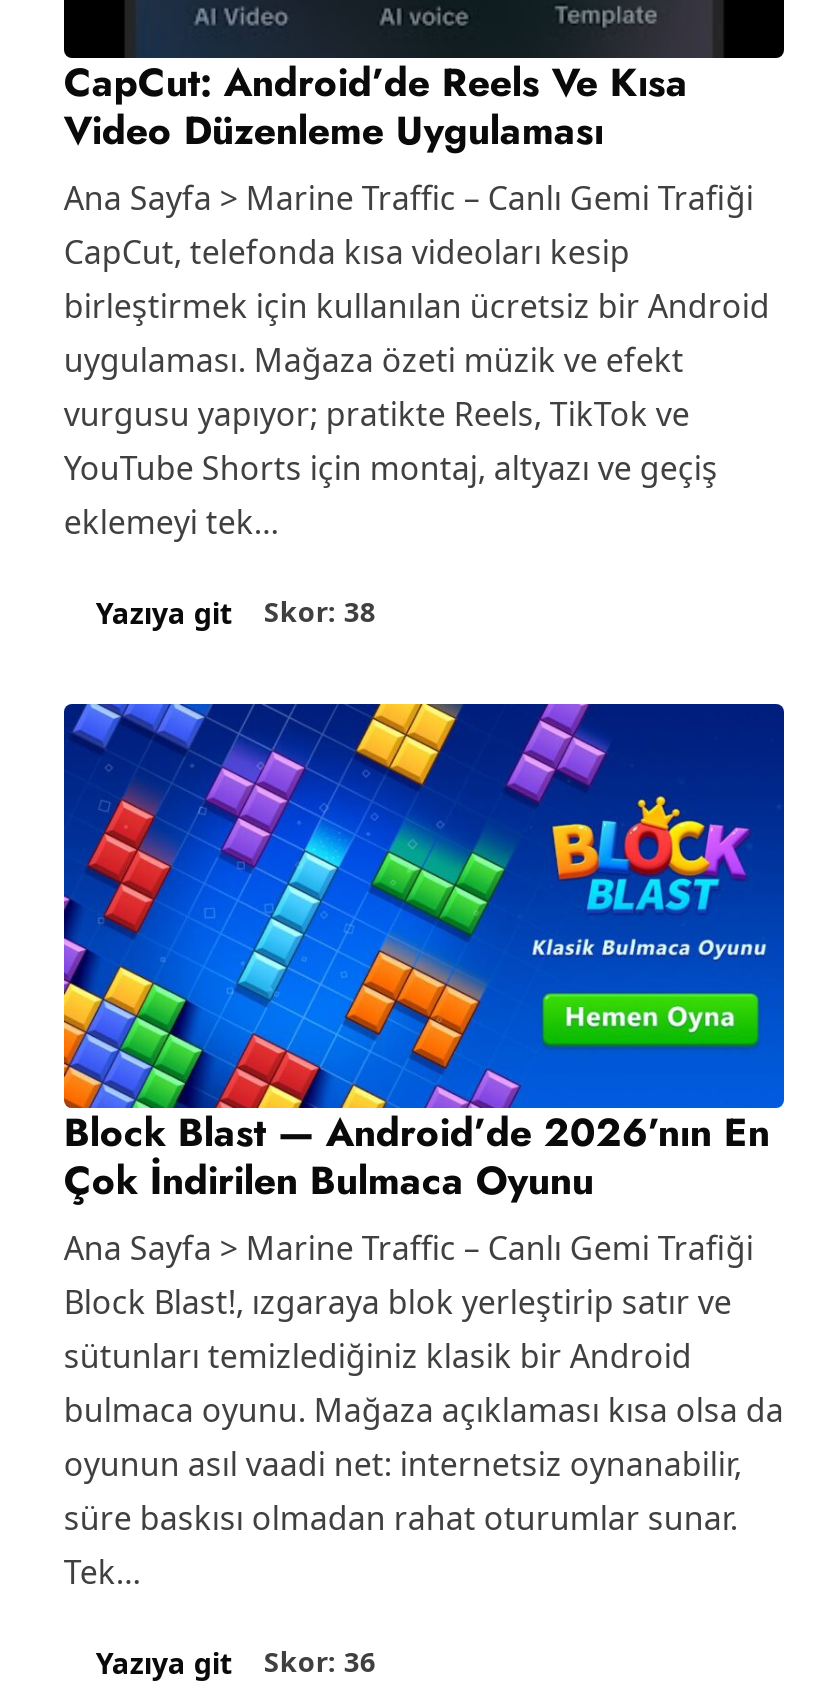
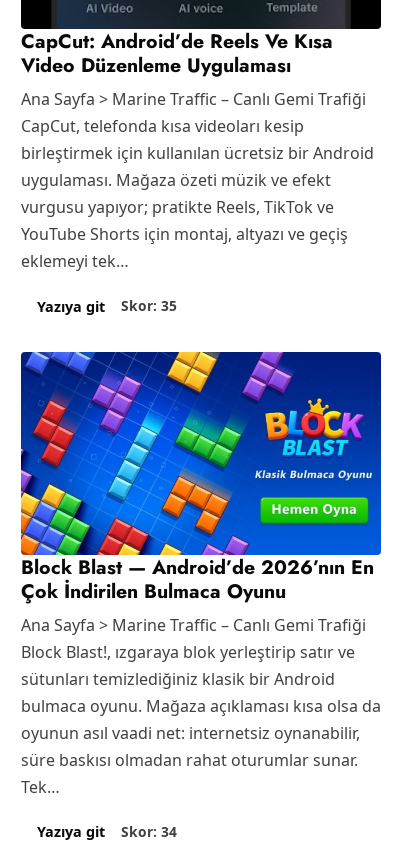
- Yazıya git Skor: 38
+ Yazıya git Skor: 35

- Yazıya git Skor: 36
+ Yazıya git Skor: 34
